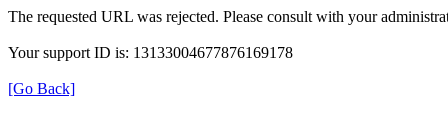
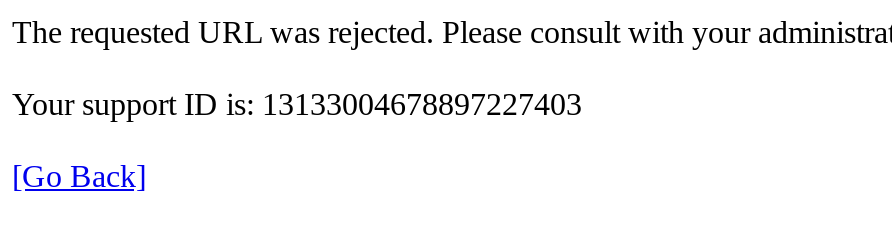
- Your support ID is: 13133004677876169178
+ Your support ID is: 13133004678897227403
